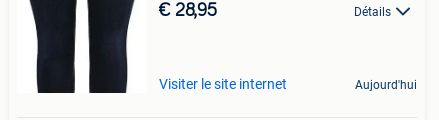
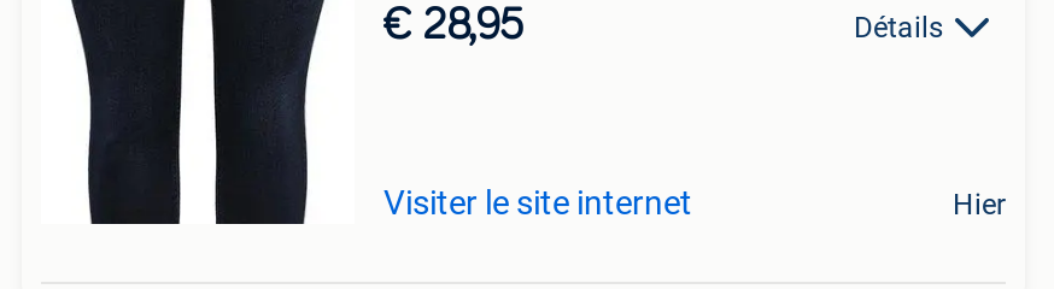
- Aujourd'hui
+ Hier
